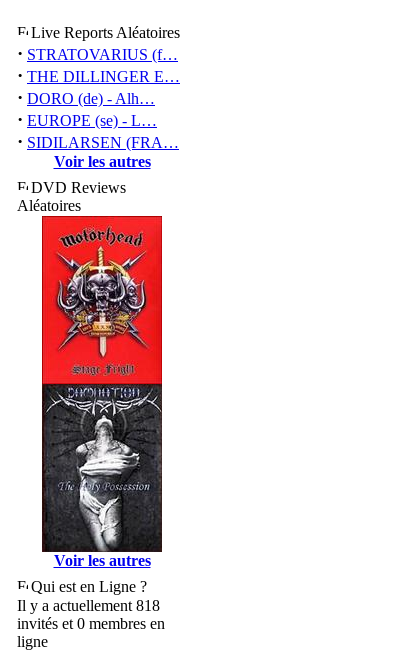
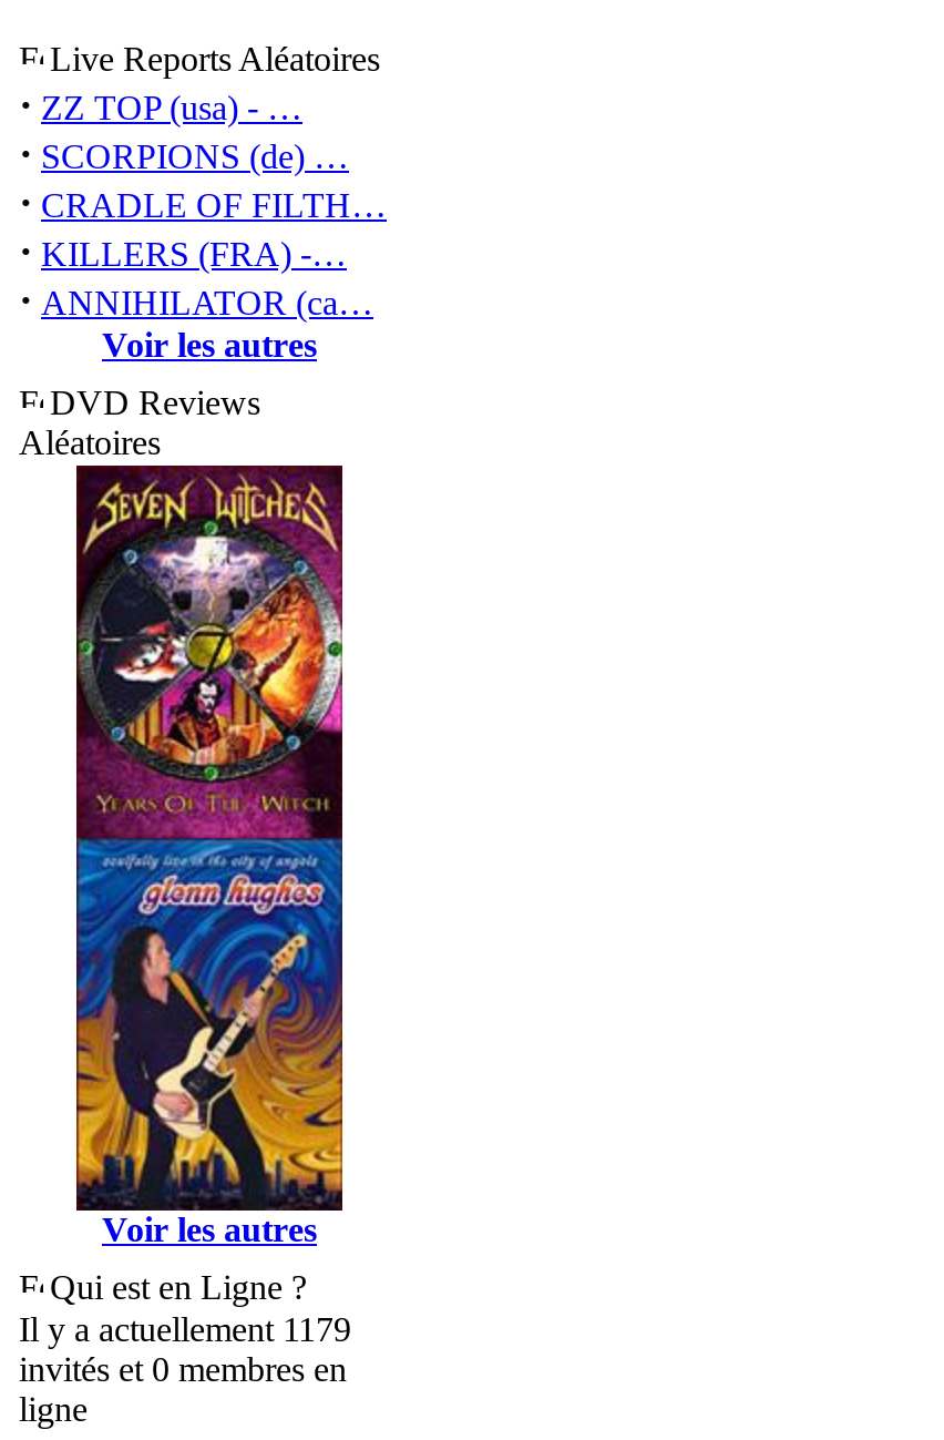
- · STRATOVARIUS (f…
- · THE DILLINGER E…
- · DORO (de) - Alh…
- · EUROPE (se) - L…
- · SIDILARSEN (FRA…
+ · ZZ TOP (usa) - …
+ · SCORPIONS (de) …
+ · CRADLE OF FILTH…
+ · KILLERS (FRA) -…
+ · ANNIHILATOR (ca…

- [image]
+ [image]

- Il y a actuellement 818
+ Il y a actuellement 1179
